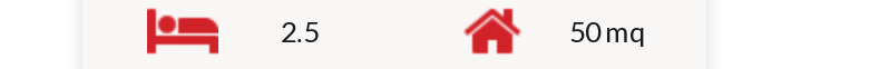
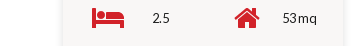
- 50 mq
+ 53 mq
